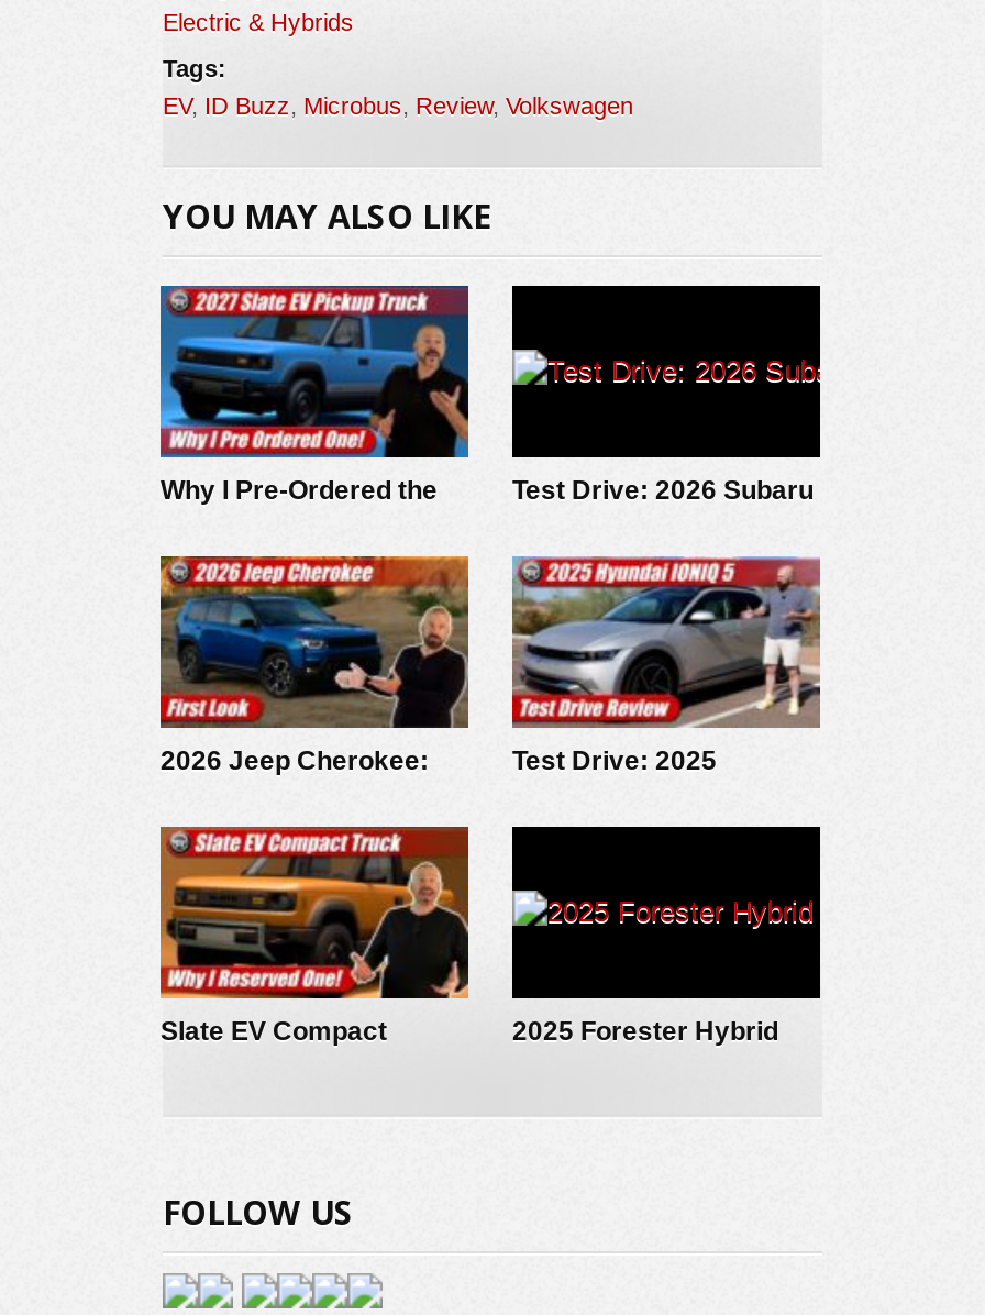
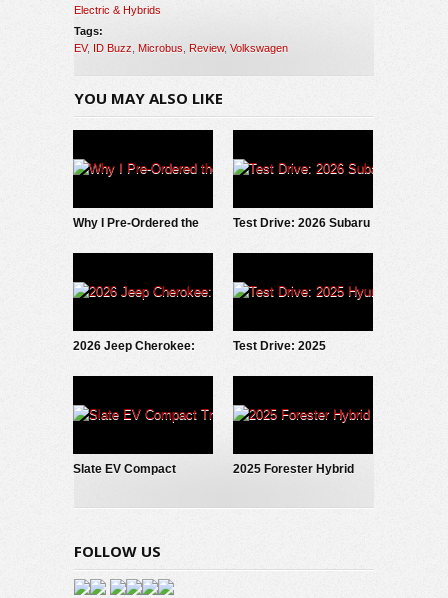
- [image]
+ [image]

- [image]
+ [image]

- [image]
+ [image]

- [image]
+ [image]
